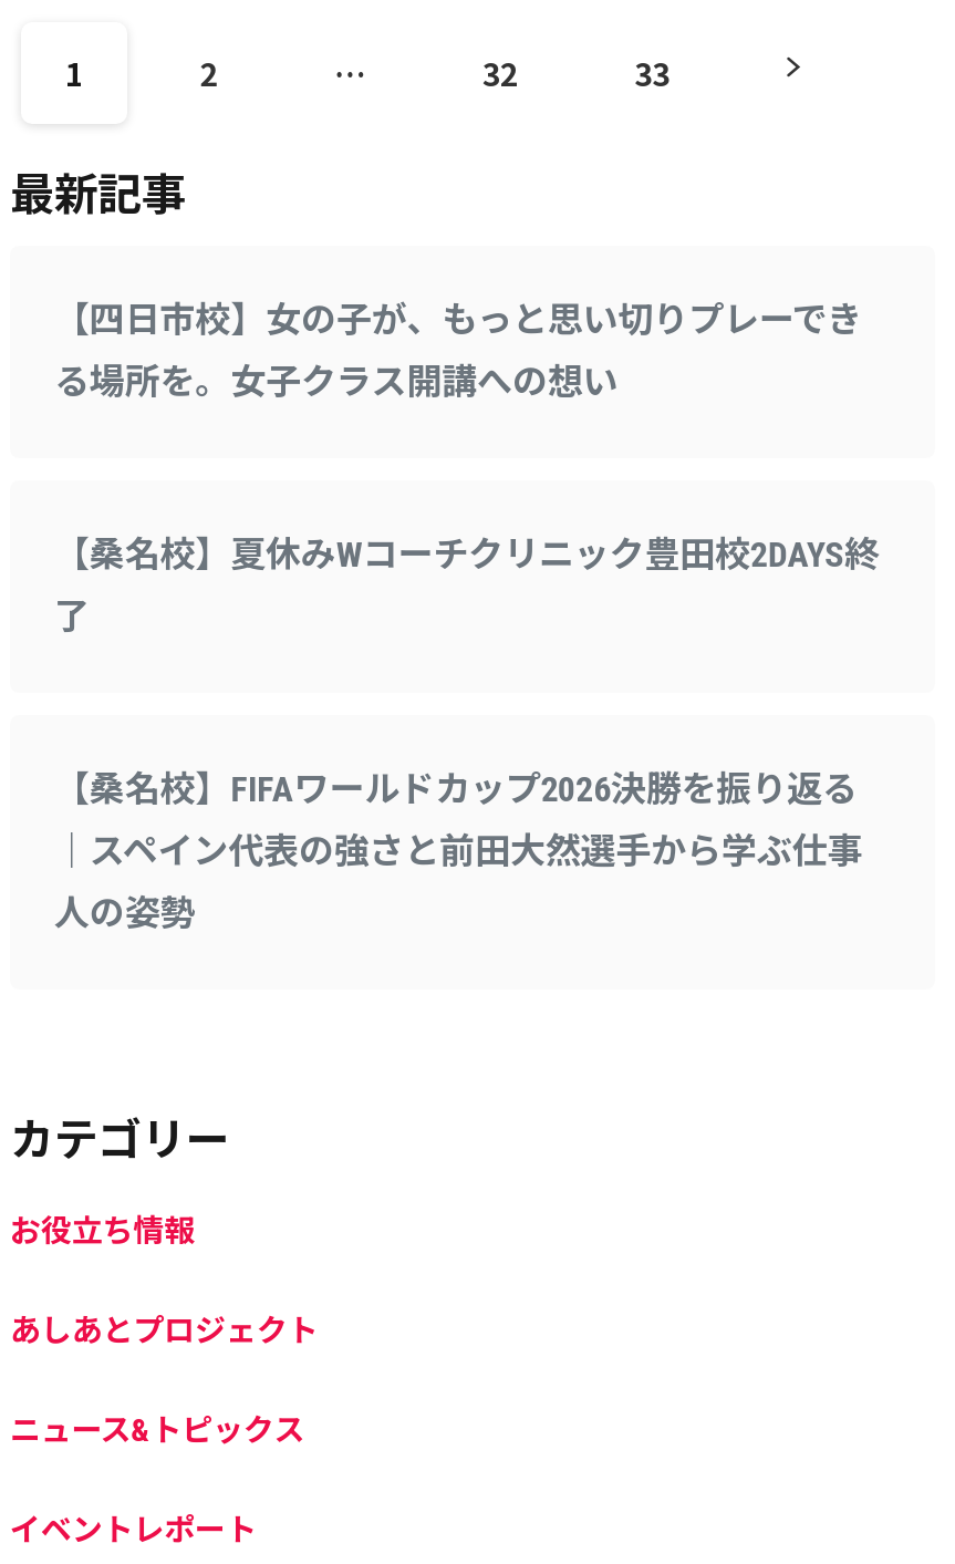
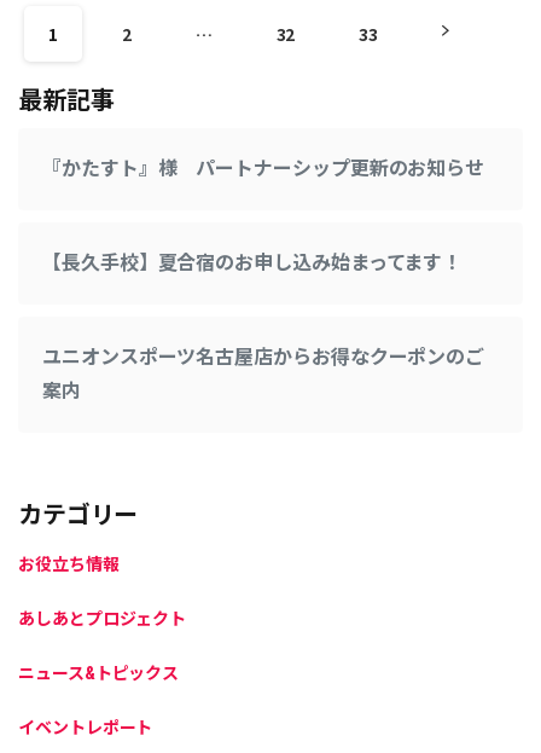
- 【四日市校】女の子が、もっと思い切りプレーでき
- る場所を。女子クラス開講への想い
+ 『かたすト』様 パートナーシップ更新のお知らせ

- 【桑名校】夏休みWコーチクリニック豊田校2DAYS終
- 了
+ 【長久手校】夏合宿のお申し込み始まってます！

- 【桑名校】FIFAワールドカップ2026決勝を振り返る
- ｜スペイン代表の強さと前田大然選手から学ぶ仕事
- 人の姿勢
+ ユニオンスポーツ名古屋店からお得なクーポンのご
+ 案内
